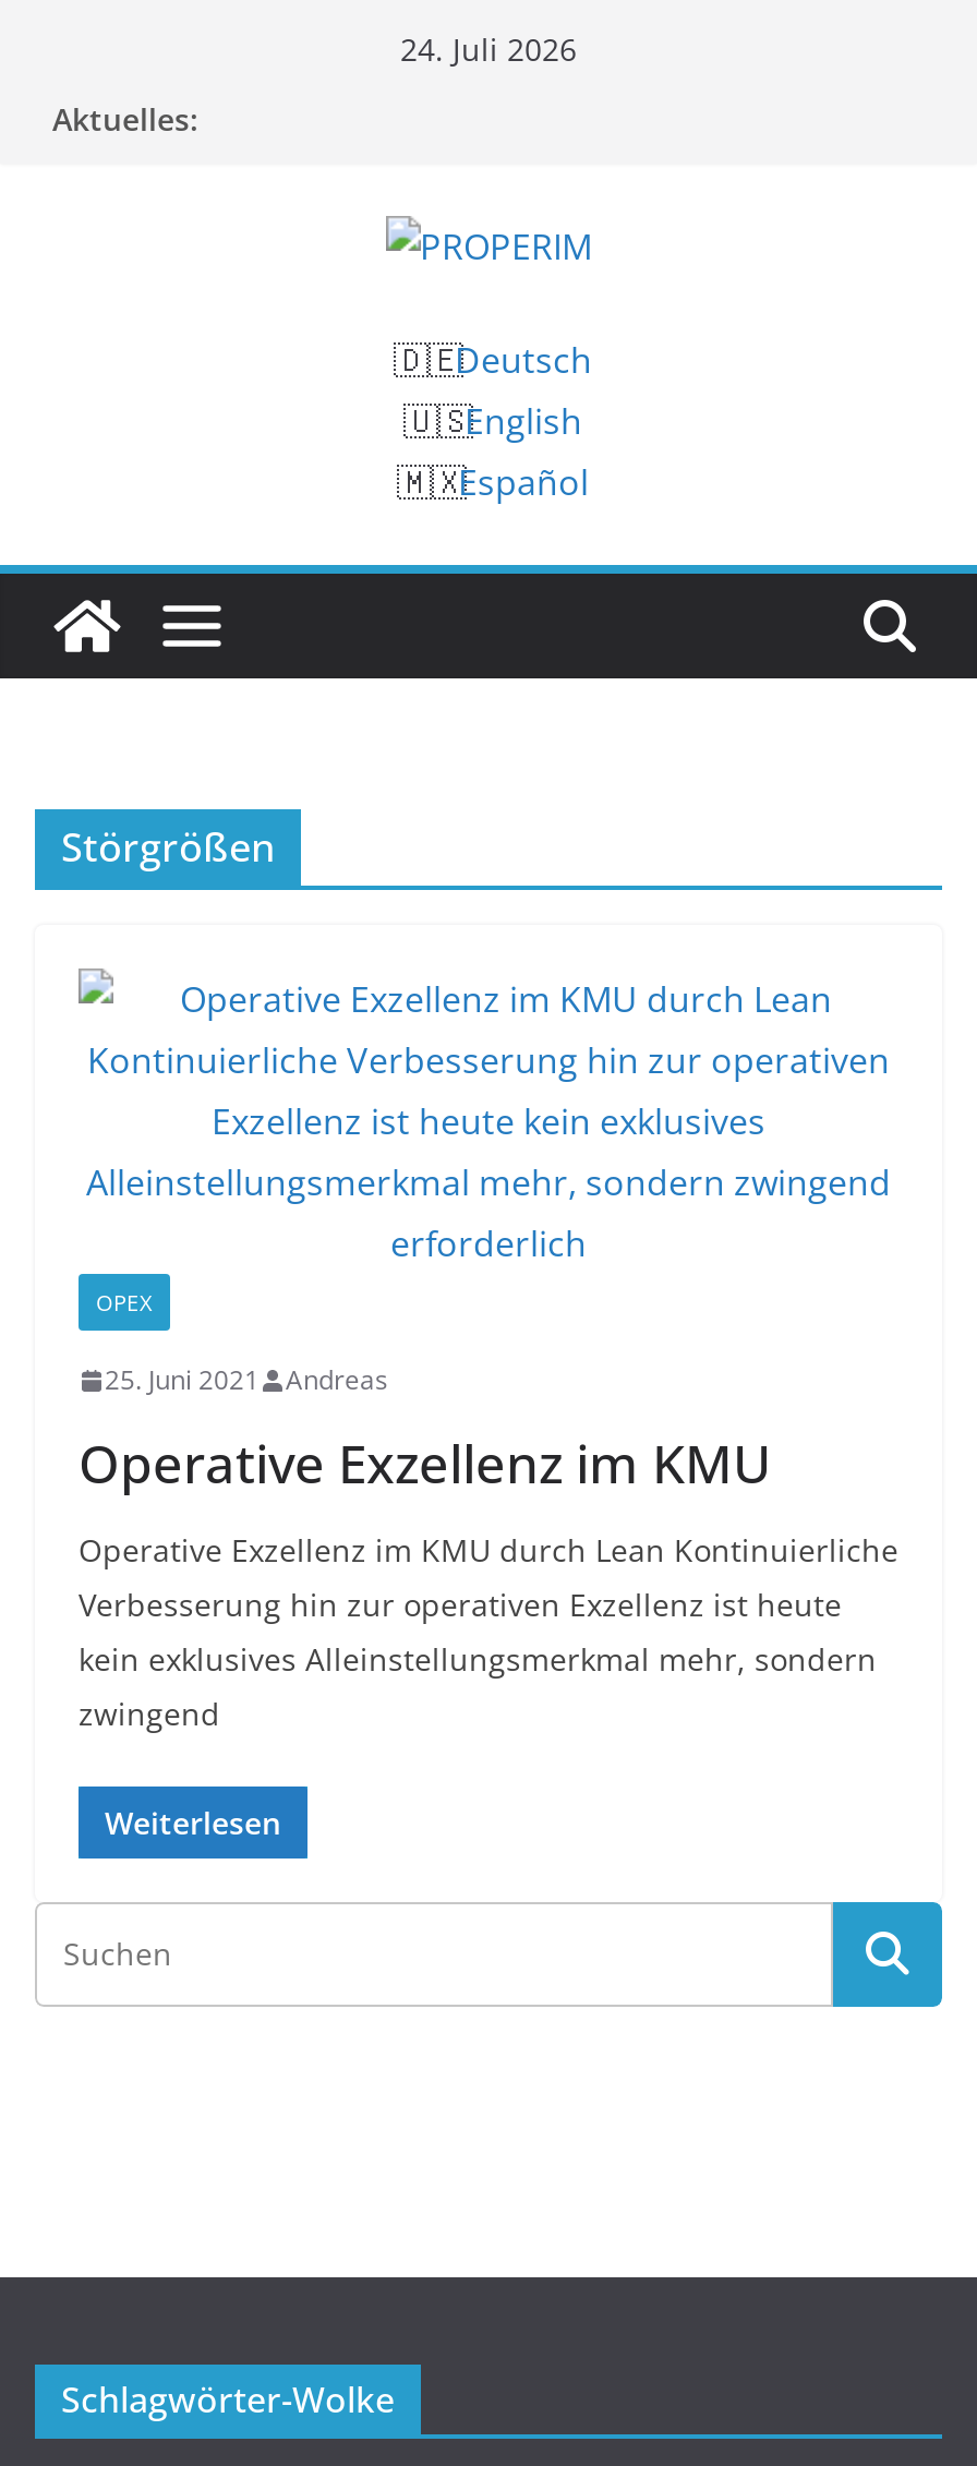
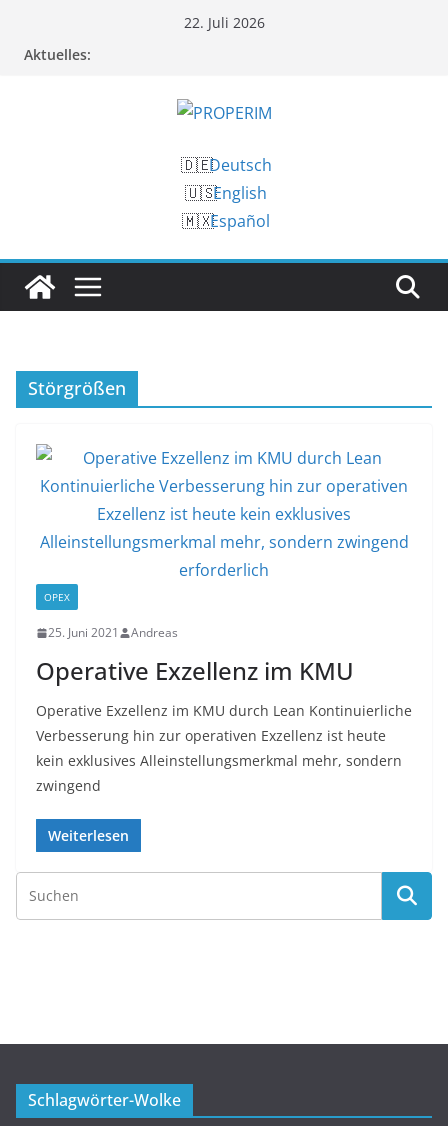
- 24. Juli 2026
+ 22. Juli 2026
